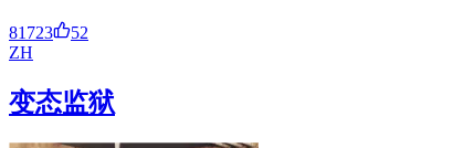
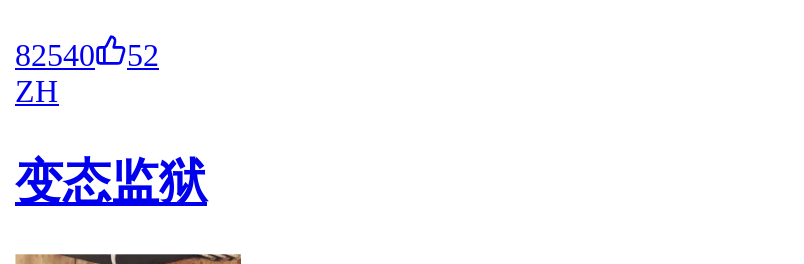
- 81723
+ 82540
